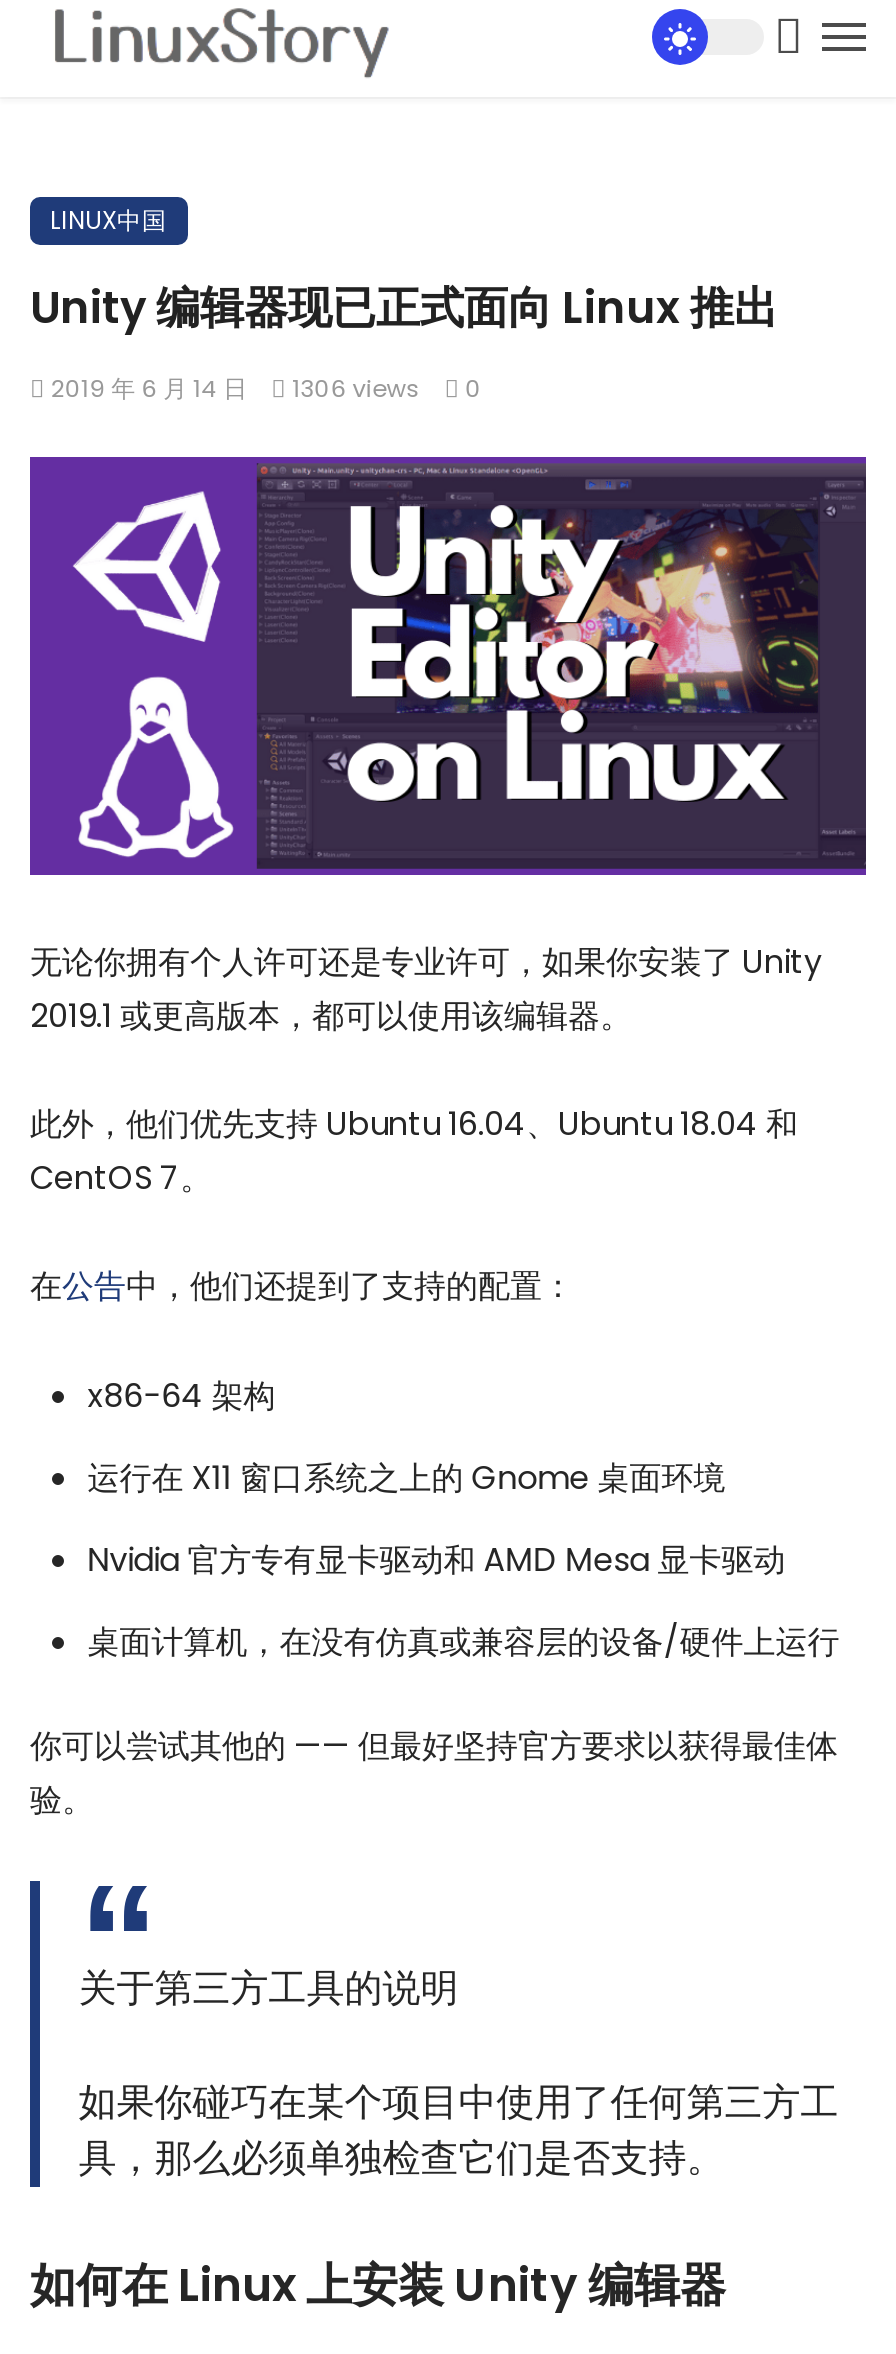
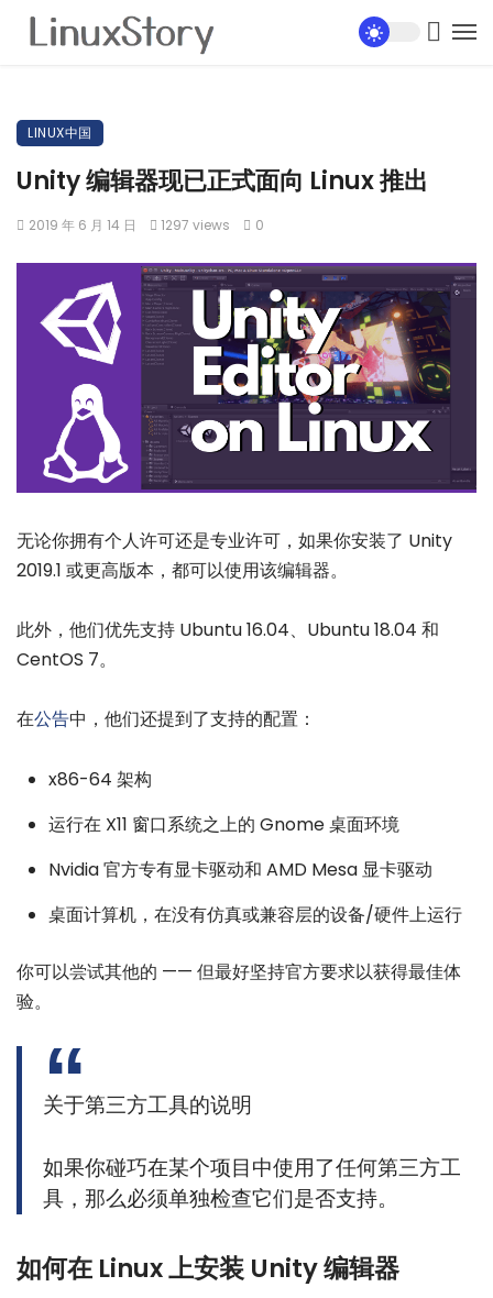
- 2019 年 6 月 14 日 1306 views 0
+ 2019 年 6 月 14 日 1297 views 0
